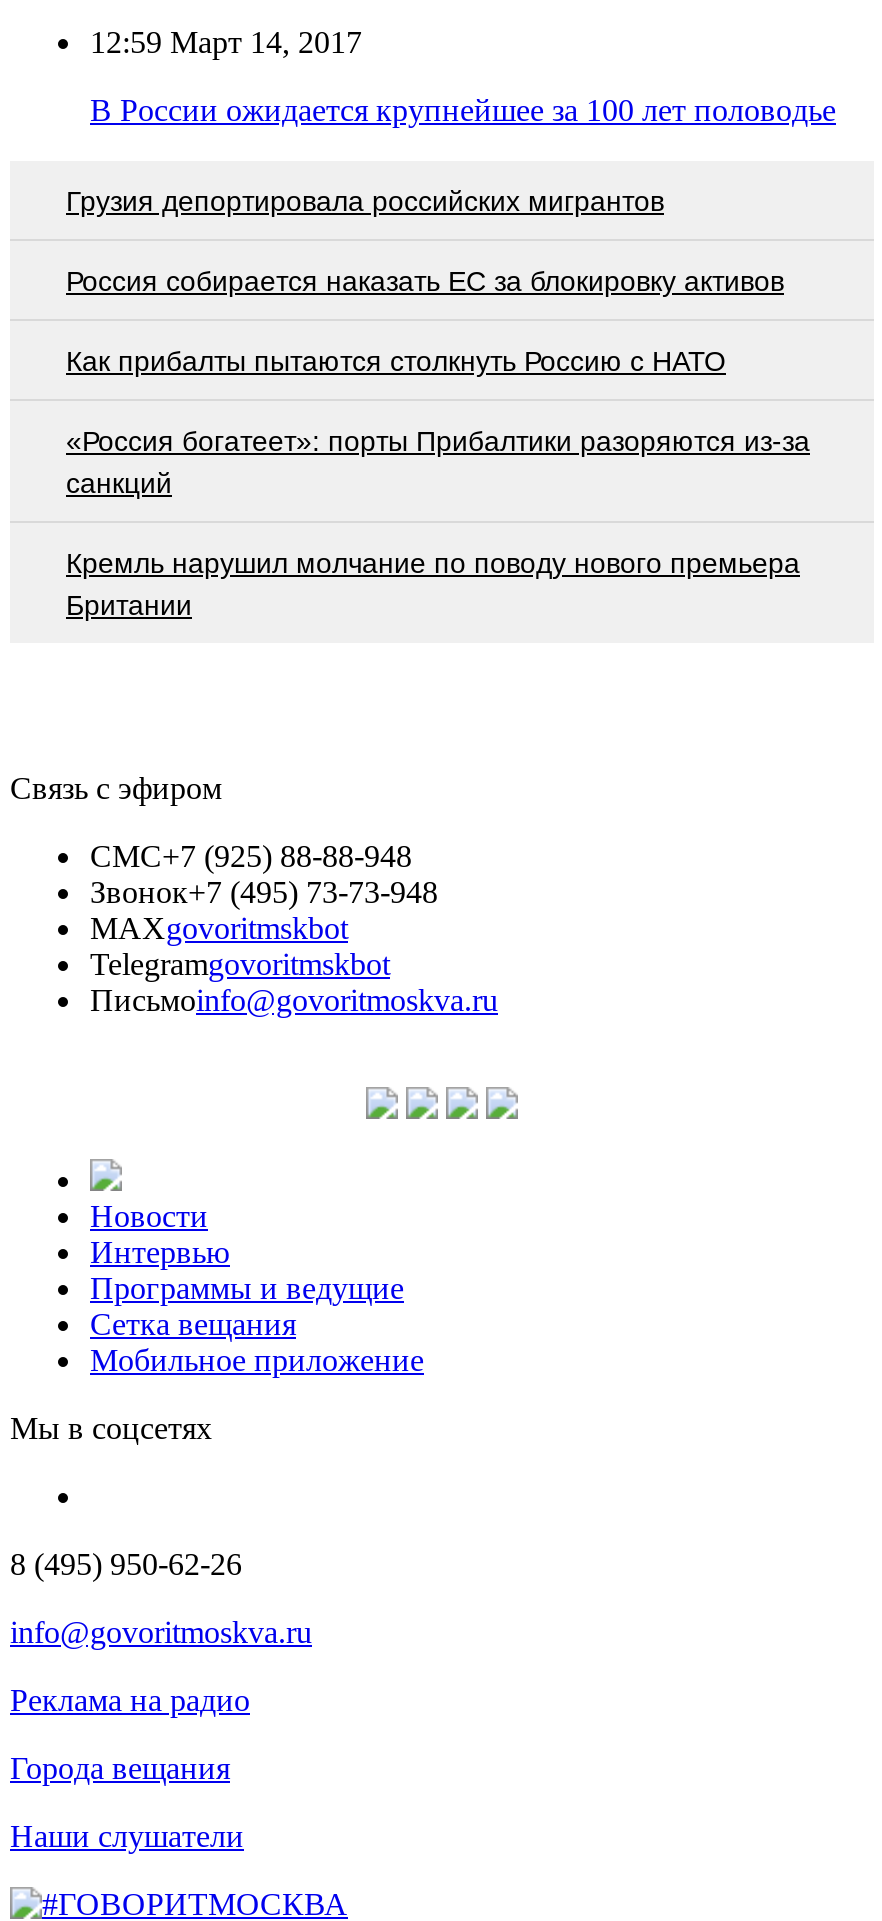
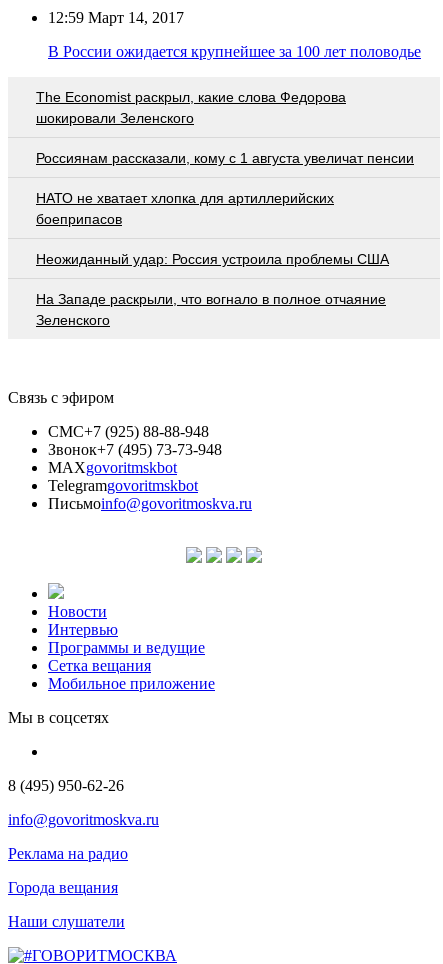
- Грузия депортировала российских мигрантов
+ The Economist раскрыл, какие слова Федорова
+ шокировали Зеленского

- Россия собирается наказать EC за блокировку активов
+ Россиянам рассказали, кому с 1 августа увеличат пенсии

- Как прибалты пытаются столкнуть Россию с НАТО
+ НАТО не хватает хлопка для артиллерийских
+ боеприпасов

- «Россия богатеет»: порты Прибалтики разоряются из-за
- санкций
+ Неожиданный удар: Россия устроила проблемы США

- Кремль нарушил молчание по поводу нового премьера
- Британии
+ На Западе раскрыли, что вогнало в полное отчаяние
+ Зеленского
